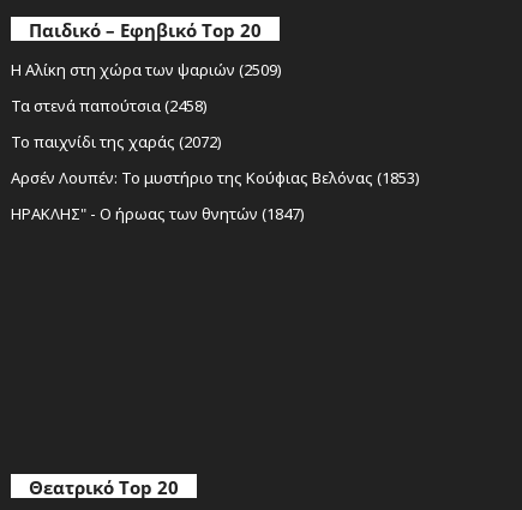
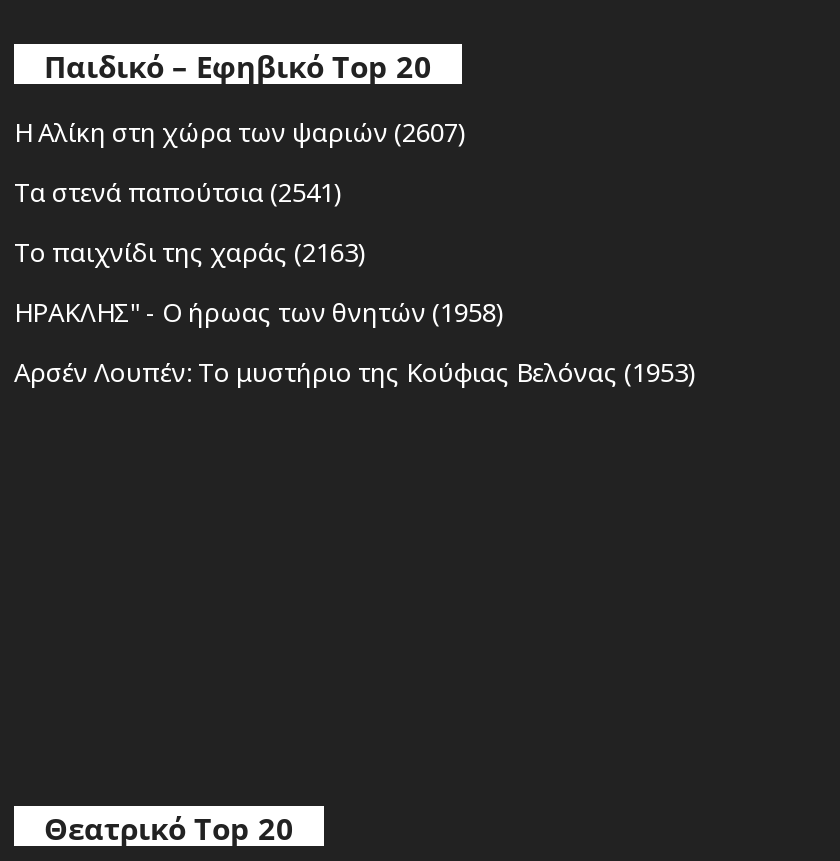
- Η Αλίκη στη χώρα των ψαριών (2509)
+ Η Αλίκη στη χώρα των ψαριών (2607)

- Τα στενά παπούτσια (2458)
+ Τα στενά παπούτσια (2541)

- Το παιχνίδι της χαράς (2072)
+ Το παιχνίδι της χαράς (2163)

- Αρσέν Λουπέν: Το μυστήριο της Κούφιας Βελόνας (1853)
+ ΗΡΑΚΛΗΣ" - Ο ήρωας των θνητών (1958)

- ΗΡΑΚΛΗΣ" - Ο ήρωας των θνητών (1847)
+ Αρσέν Λουπέν: Το μυστήριο της Κούφιας Βελόνας (1953)
